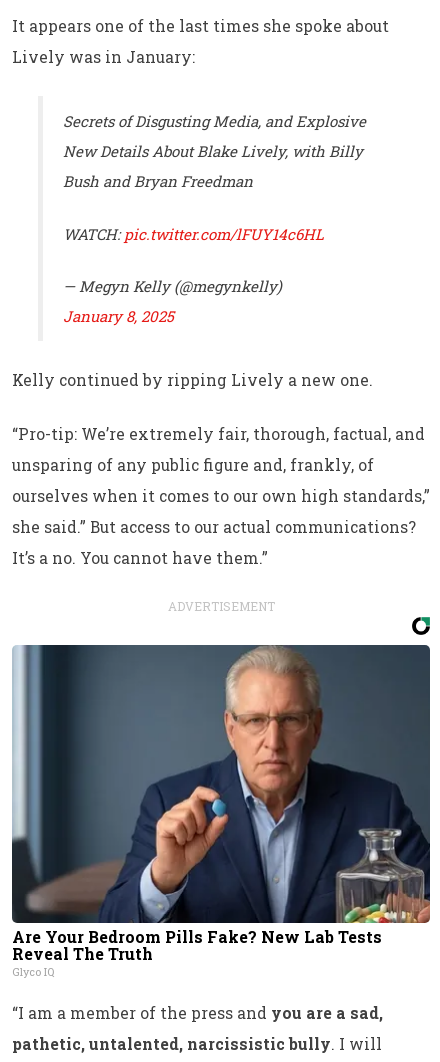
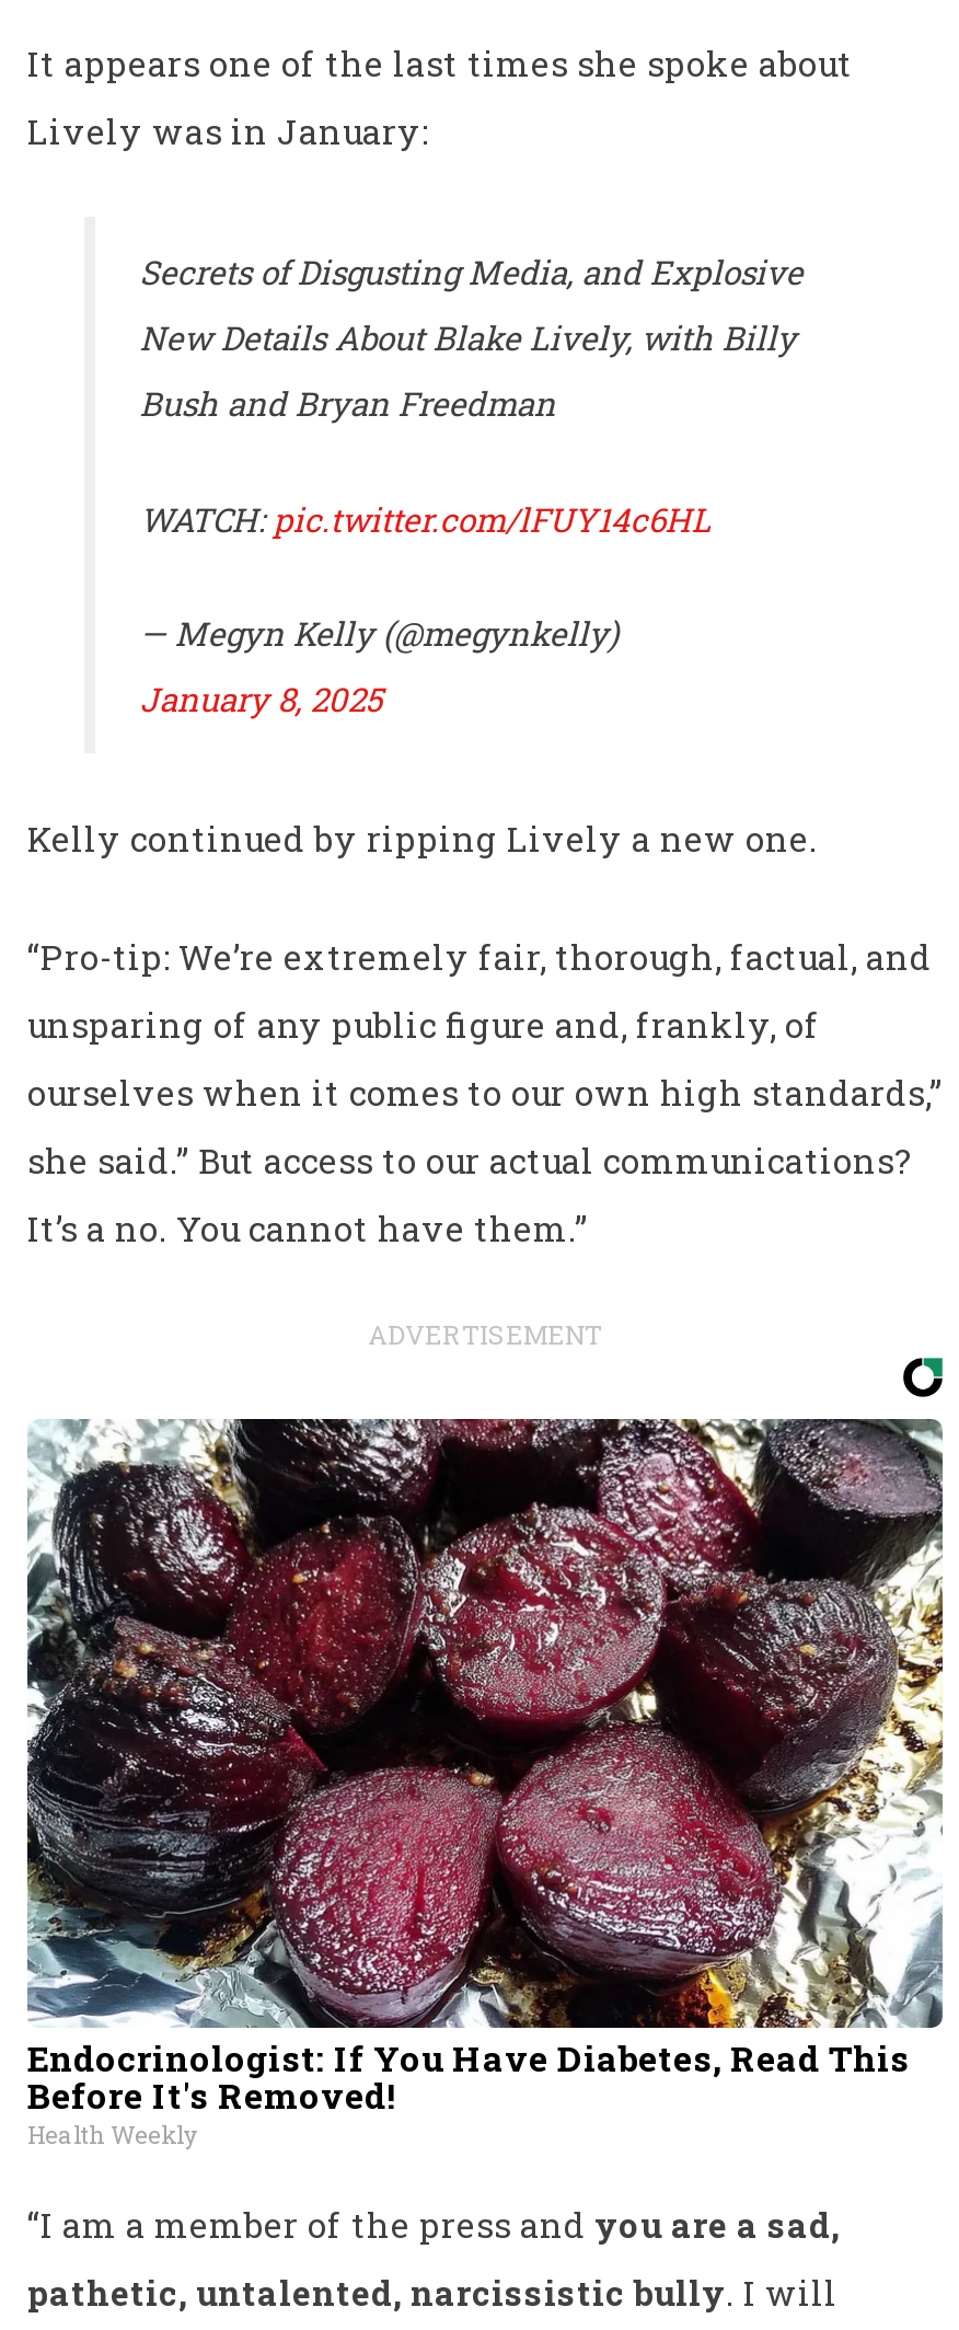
- [image]
- Are Your Bedroom Pills Fake? New Lab Tests
- Reveal The Truth
- Glyco IQ
+ [image]
+ Endocrinologist: If You Have Diabetes, Read This
+ Before It's Removed!
+ Health Weekly
